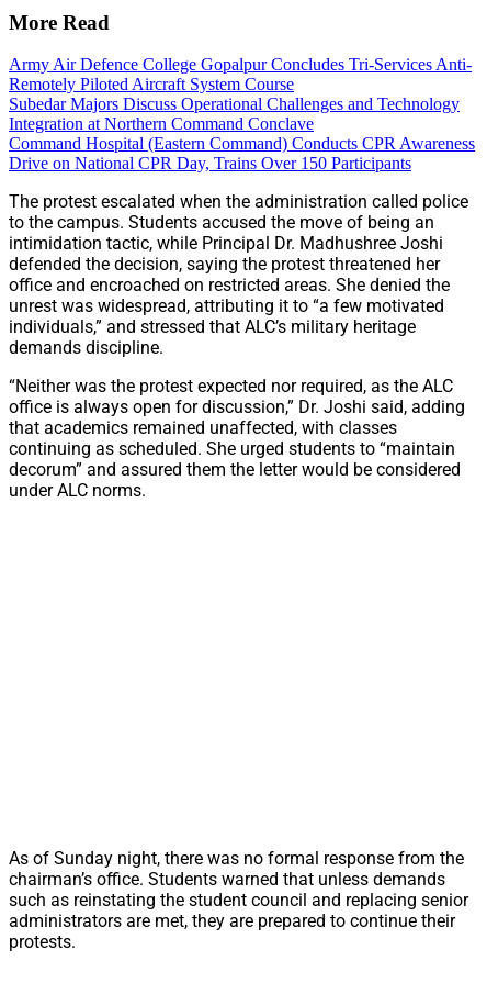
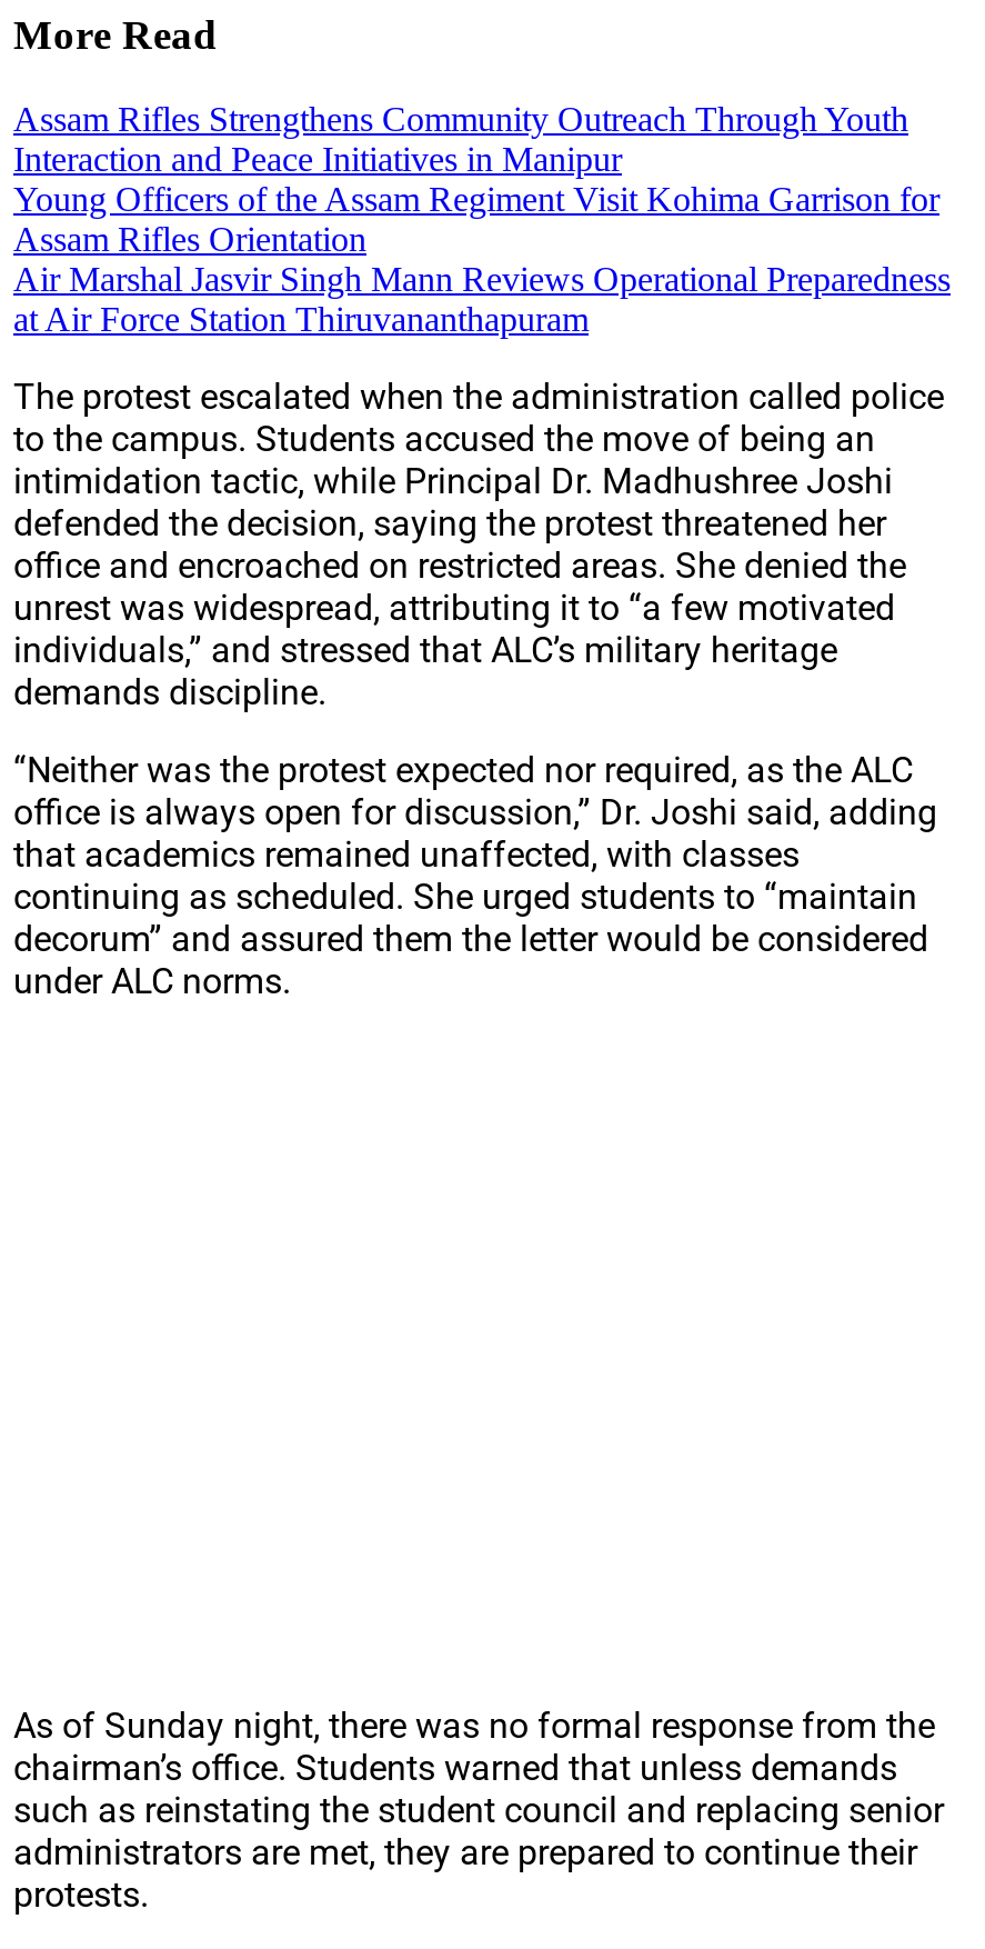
- Army Air Defence College Gopalpur Concludes Tri-Services Anti-
- Remotely Piloted Aircraft System Course
- Subedar Majors Discuss Operational Challenges and Technology
- Integration at Northern Command Conclave
- Command Hospital (Eastern Command) Conducts CPR Awareness
- Drive on National CPR Day, Trains Over 150 Participants
+ Assam Rifles Strengthens Community Outreach Through Youth
+ Interaction and Peace Initiatives in Manipur
+ Young Officers of the Assam Regiment Visit Kohima Garrison for
+ Assam Rifles Orientation
+ Air Marshal Jasvir Singh Mann Reviews Operational Preparedness
+ at Air Force Station Thiruvananthapuram
